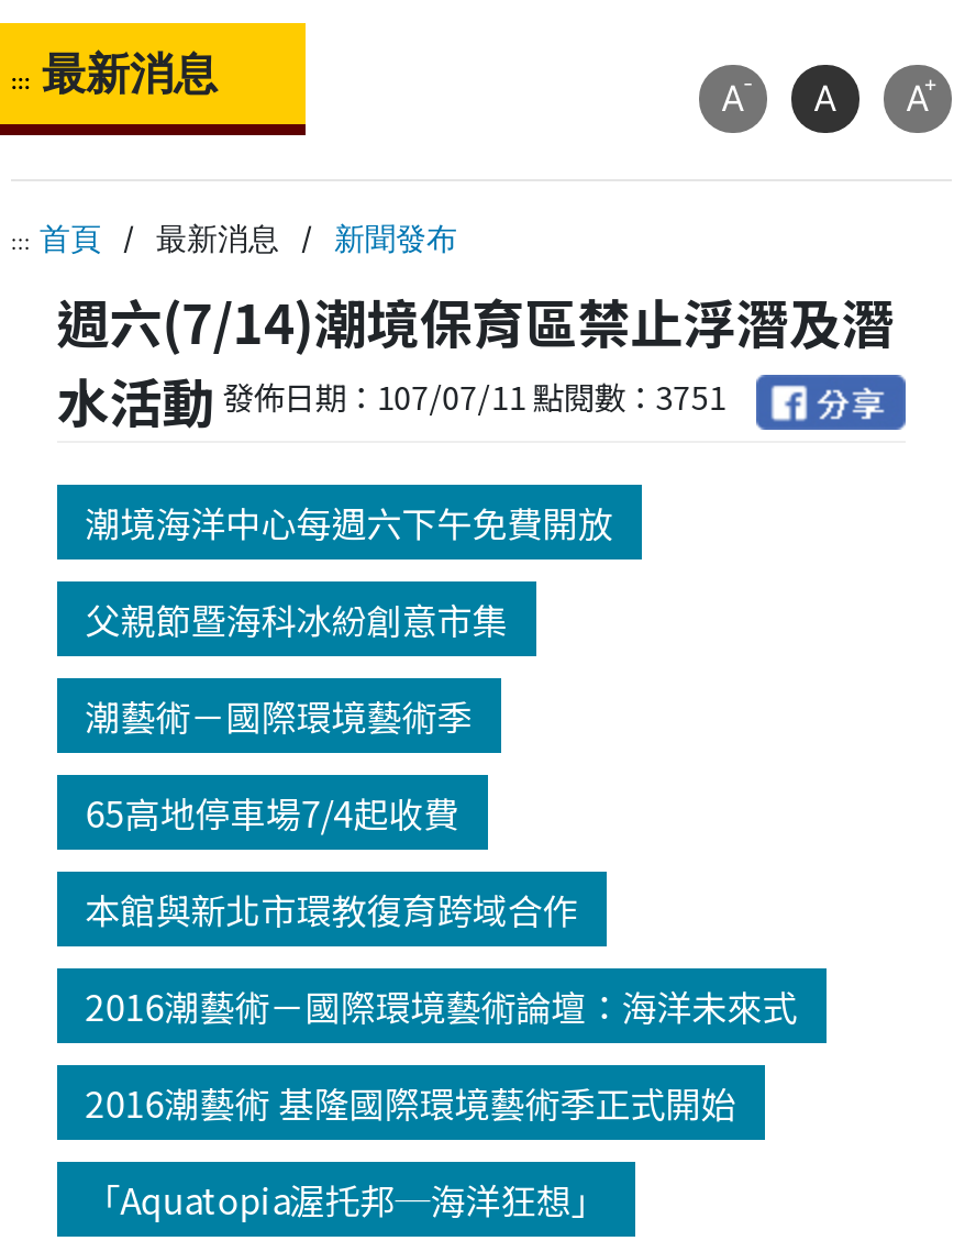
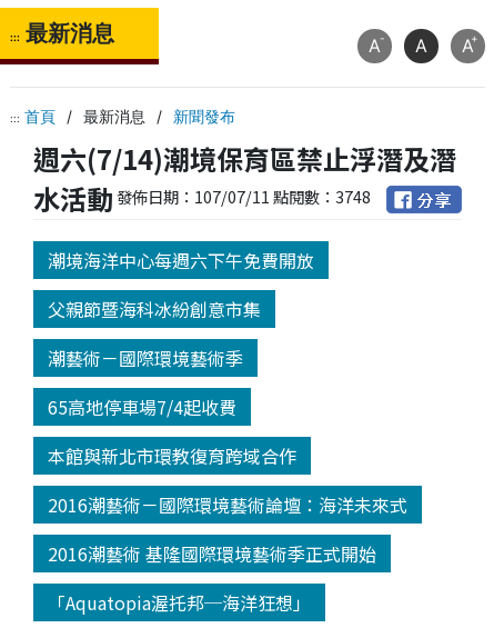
- 水活動 發佈日期：107/07/11 點閱數：3751
+ 水活動 發佈日期：107/07/11 點閱數：3748
